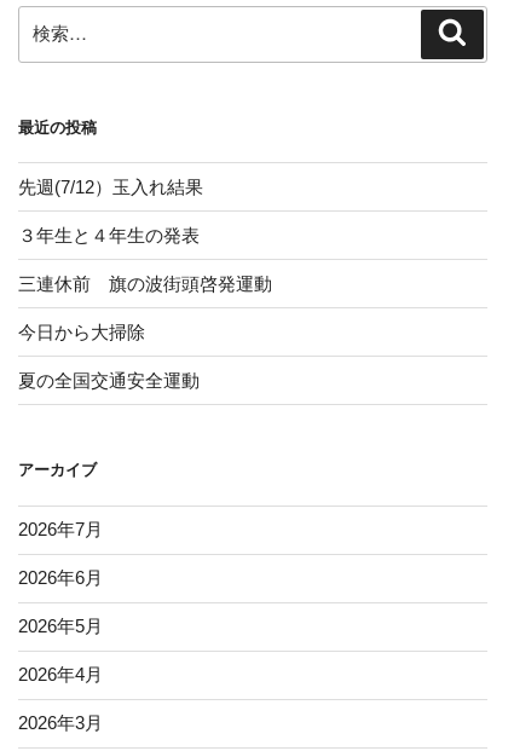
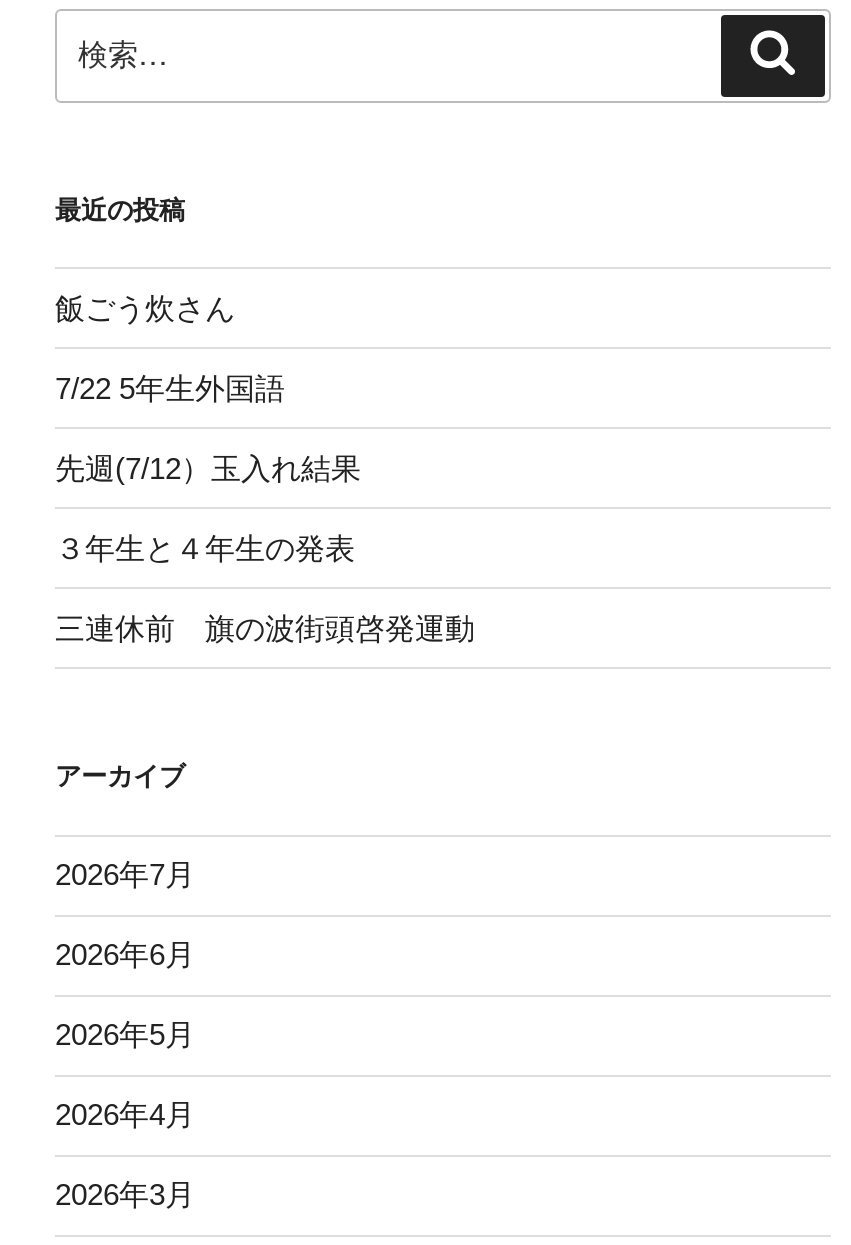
+ 飯ごう炊さん
+ 7/22 5年生外国語

moved down: 先週(7/12）玉入れ結果 | ３年生と４年生の発表 | 三連休前 旗の波街頭啓発運動

- 今日から大掃除
- 夏の全国交通安全運動
